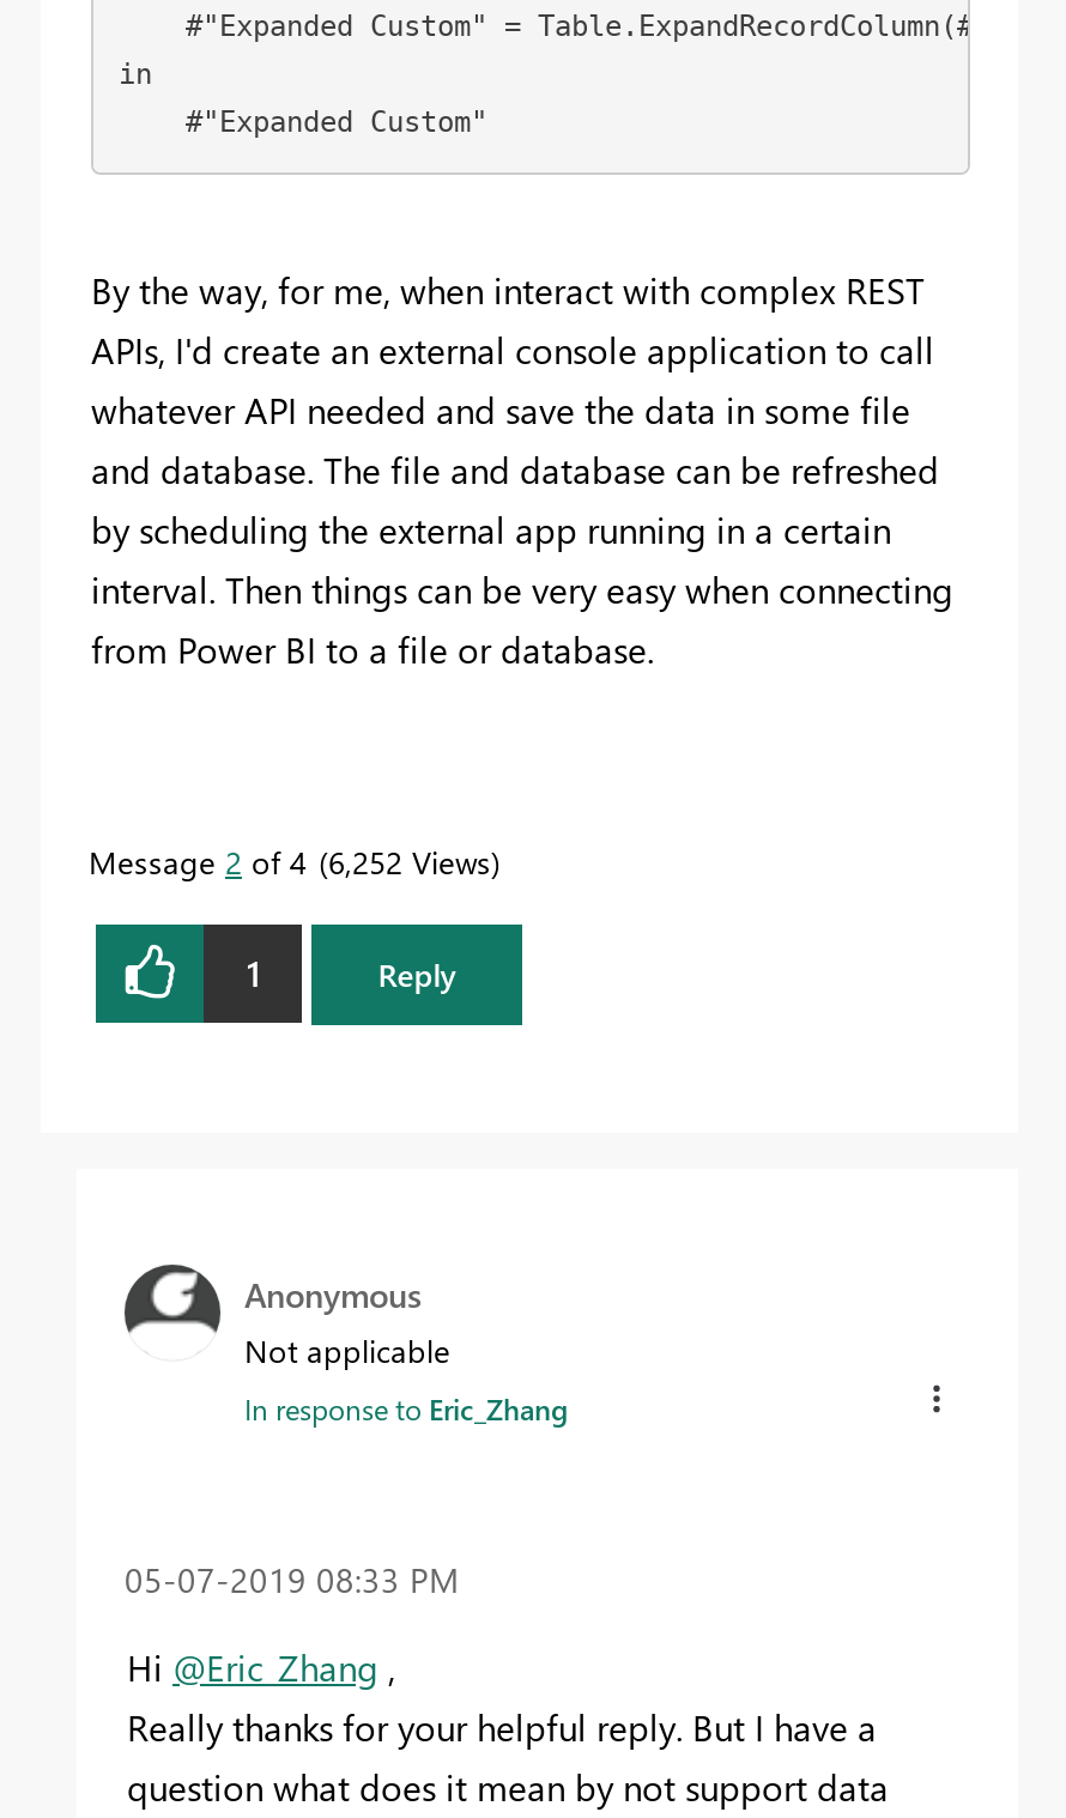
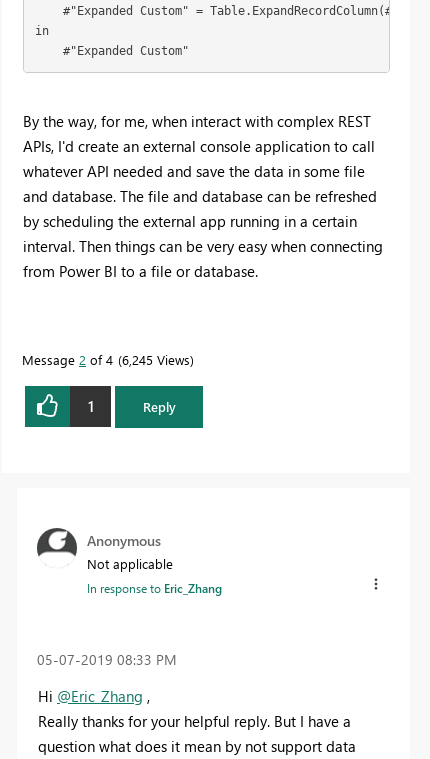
- Message 2 of 4 6,252 Views
+ Message 2 of 4 6,245 Views
